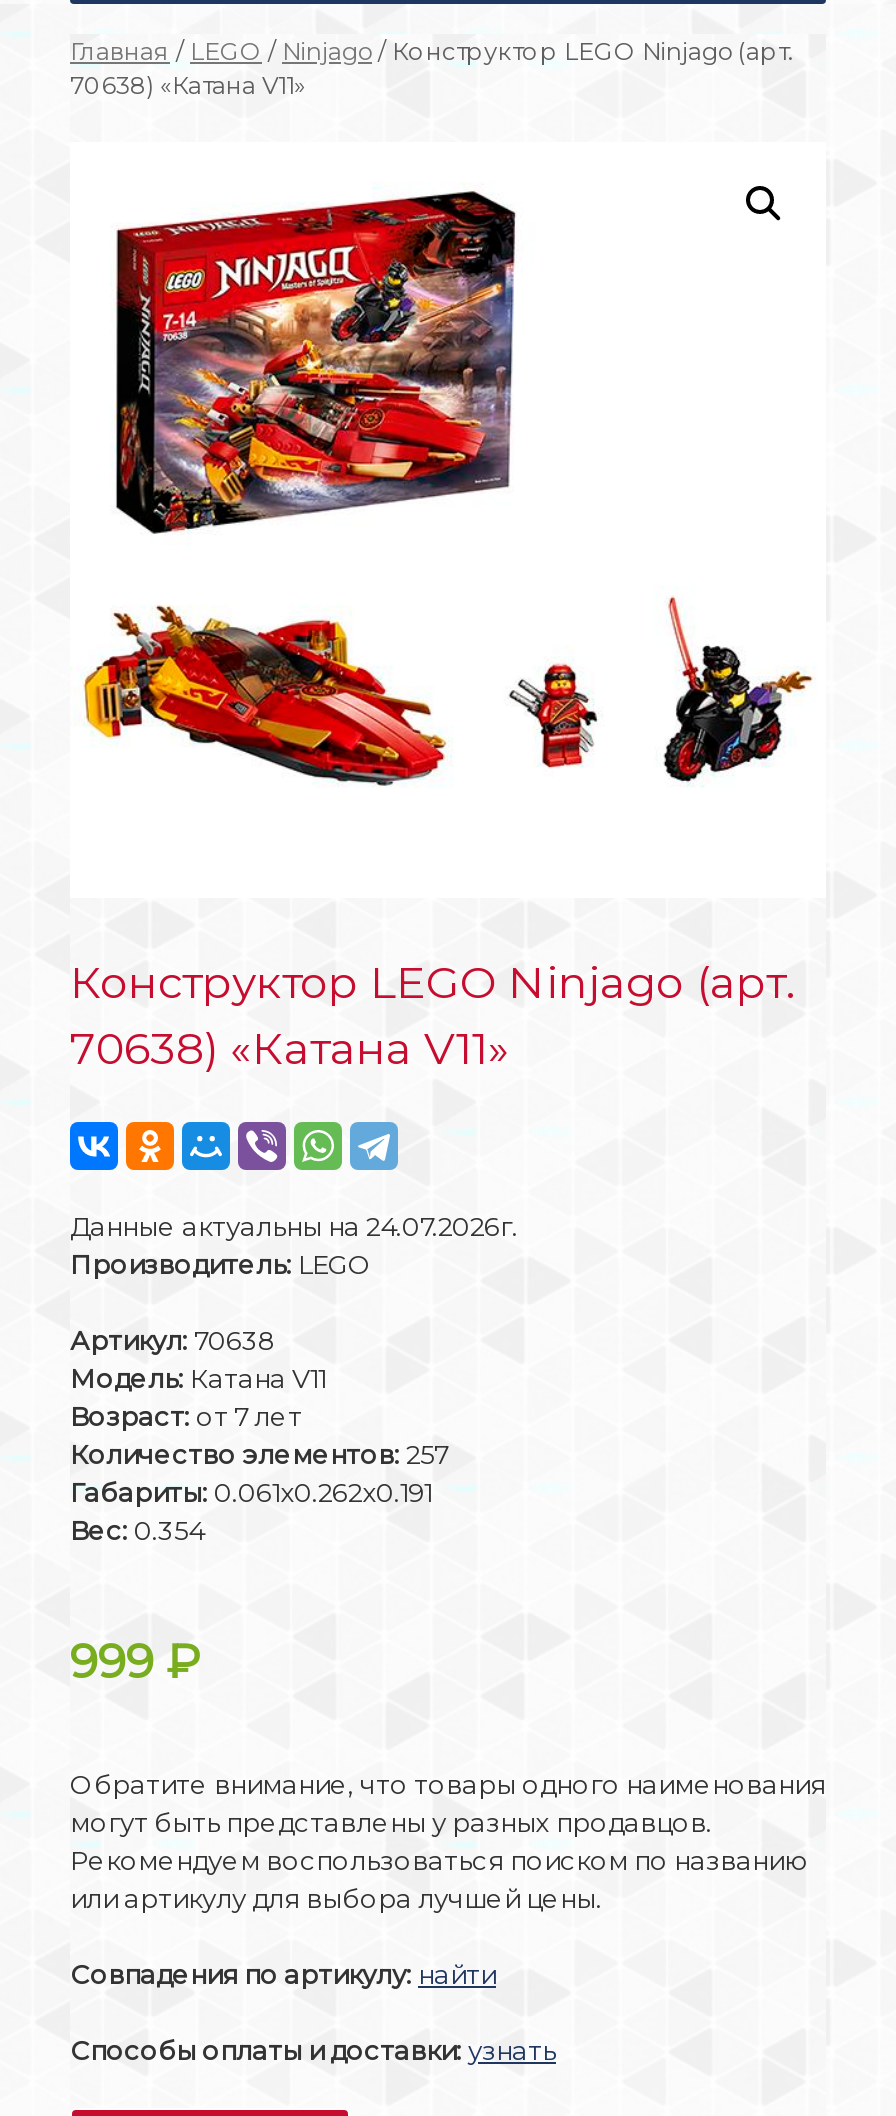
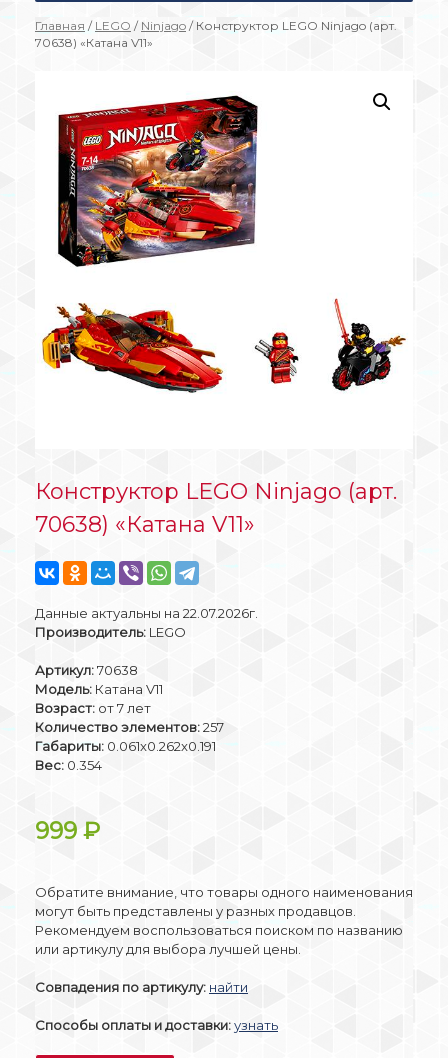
- Данные актуальны на 24.07.2026г.
+ Данные актуальны на 22.07.2026г.
